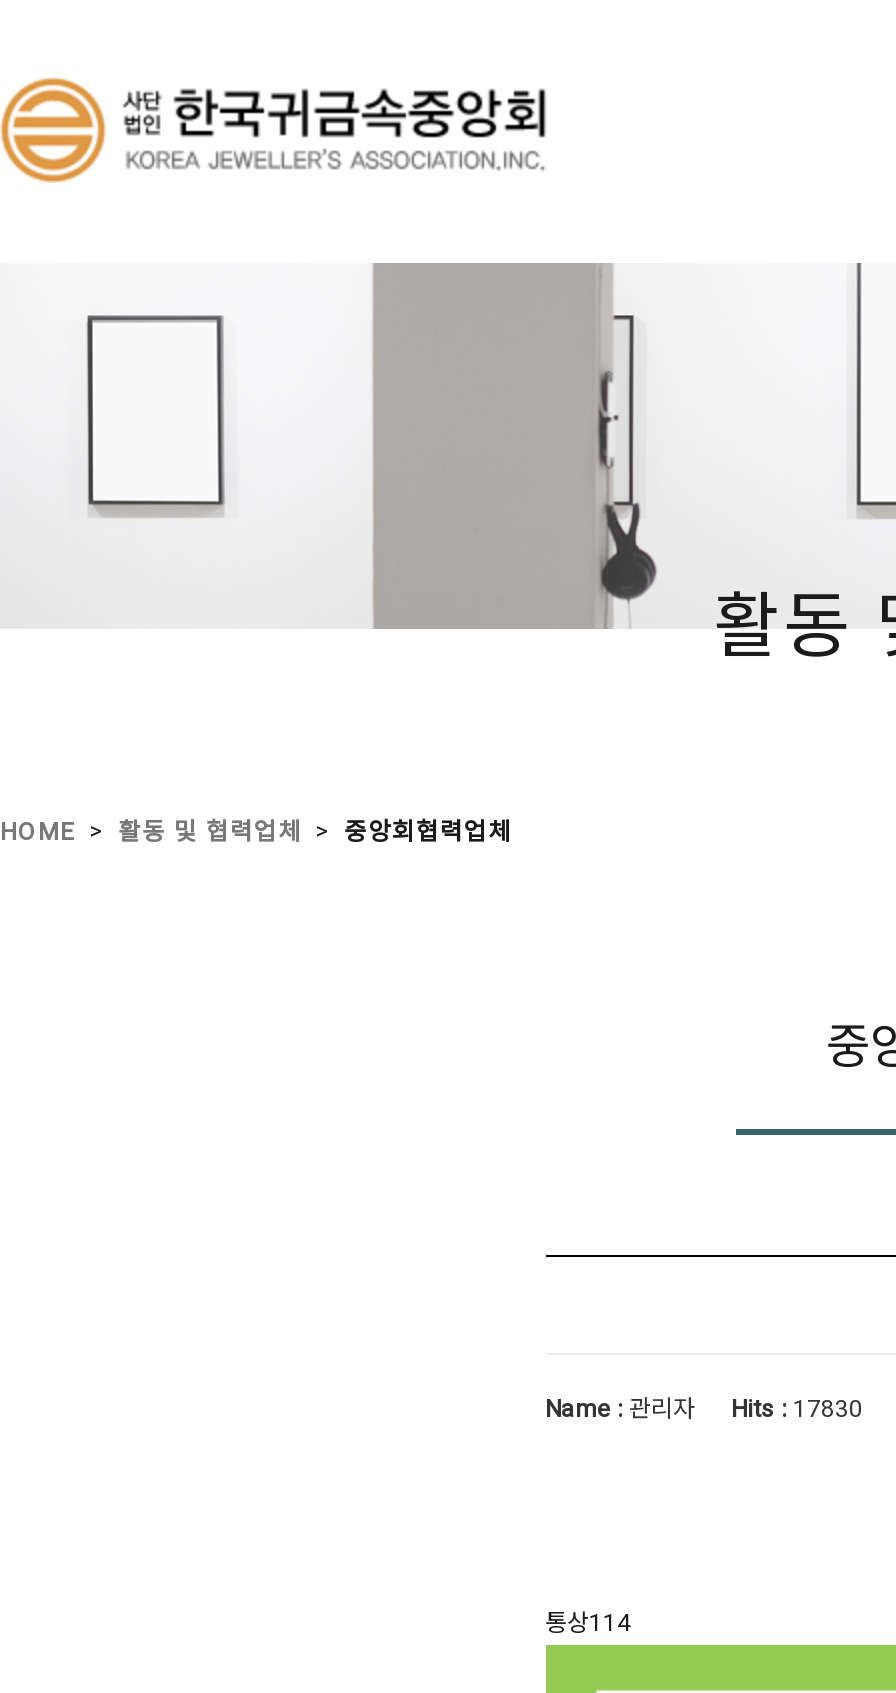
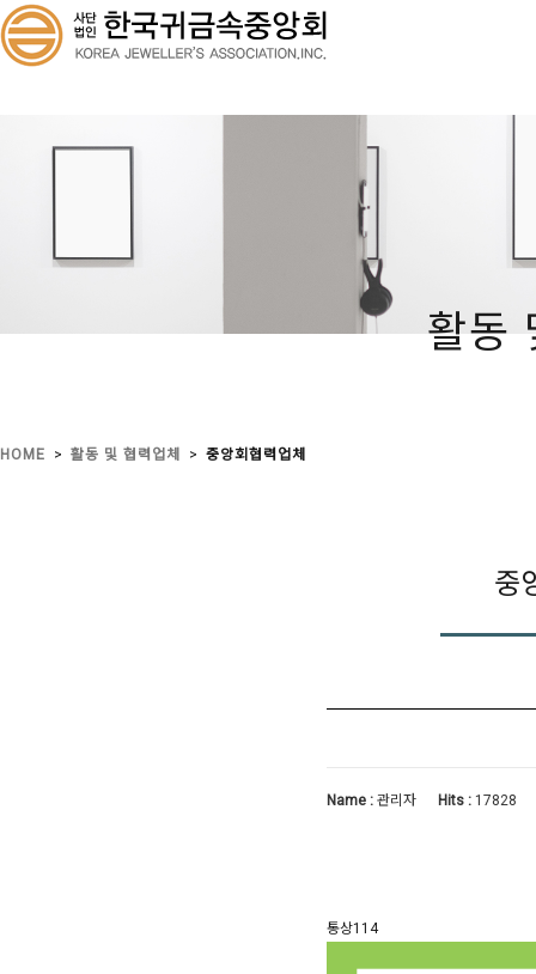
- Name : 관리자 Hits : 17830
+ Name : 관리자 Hits : 17828
